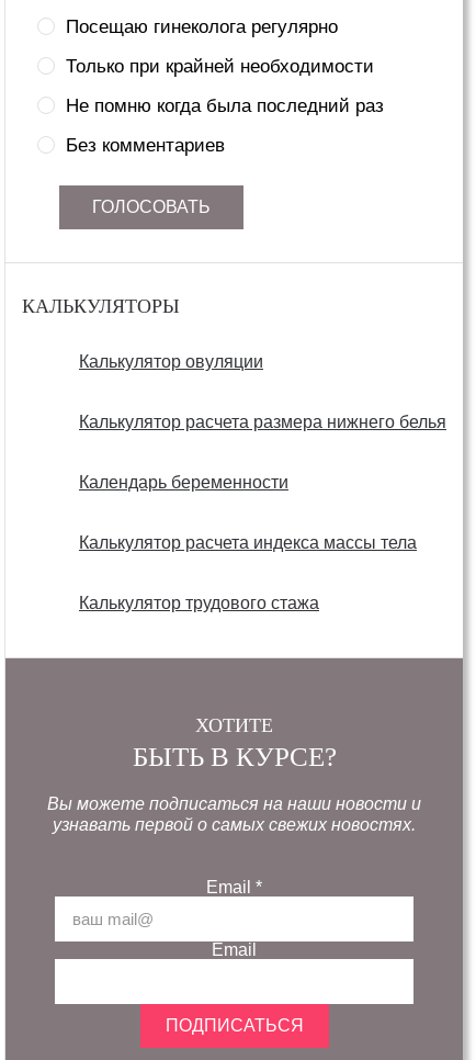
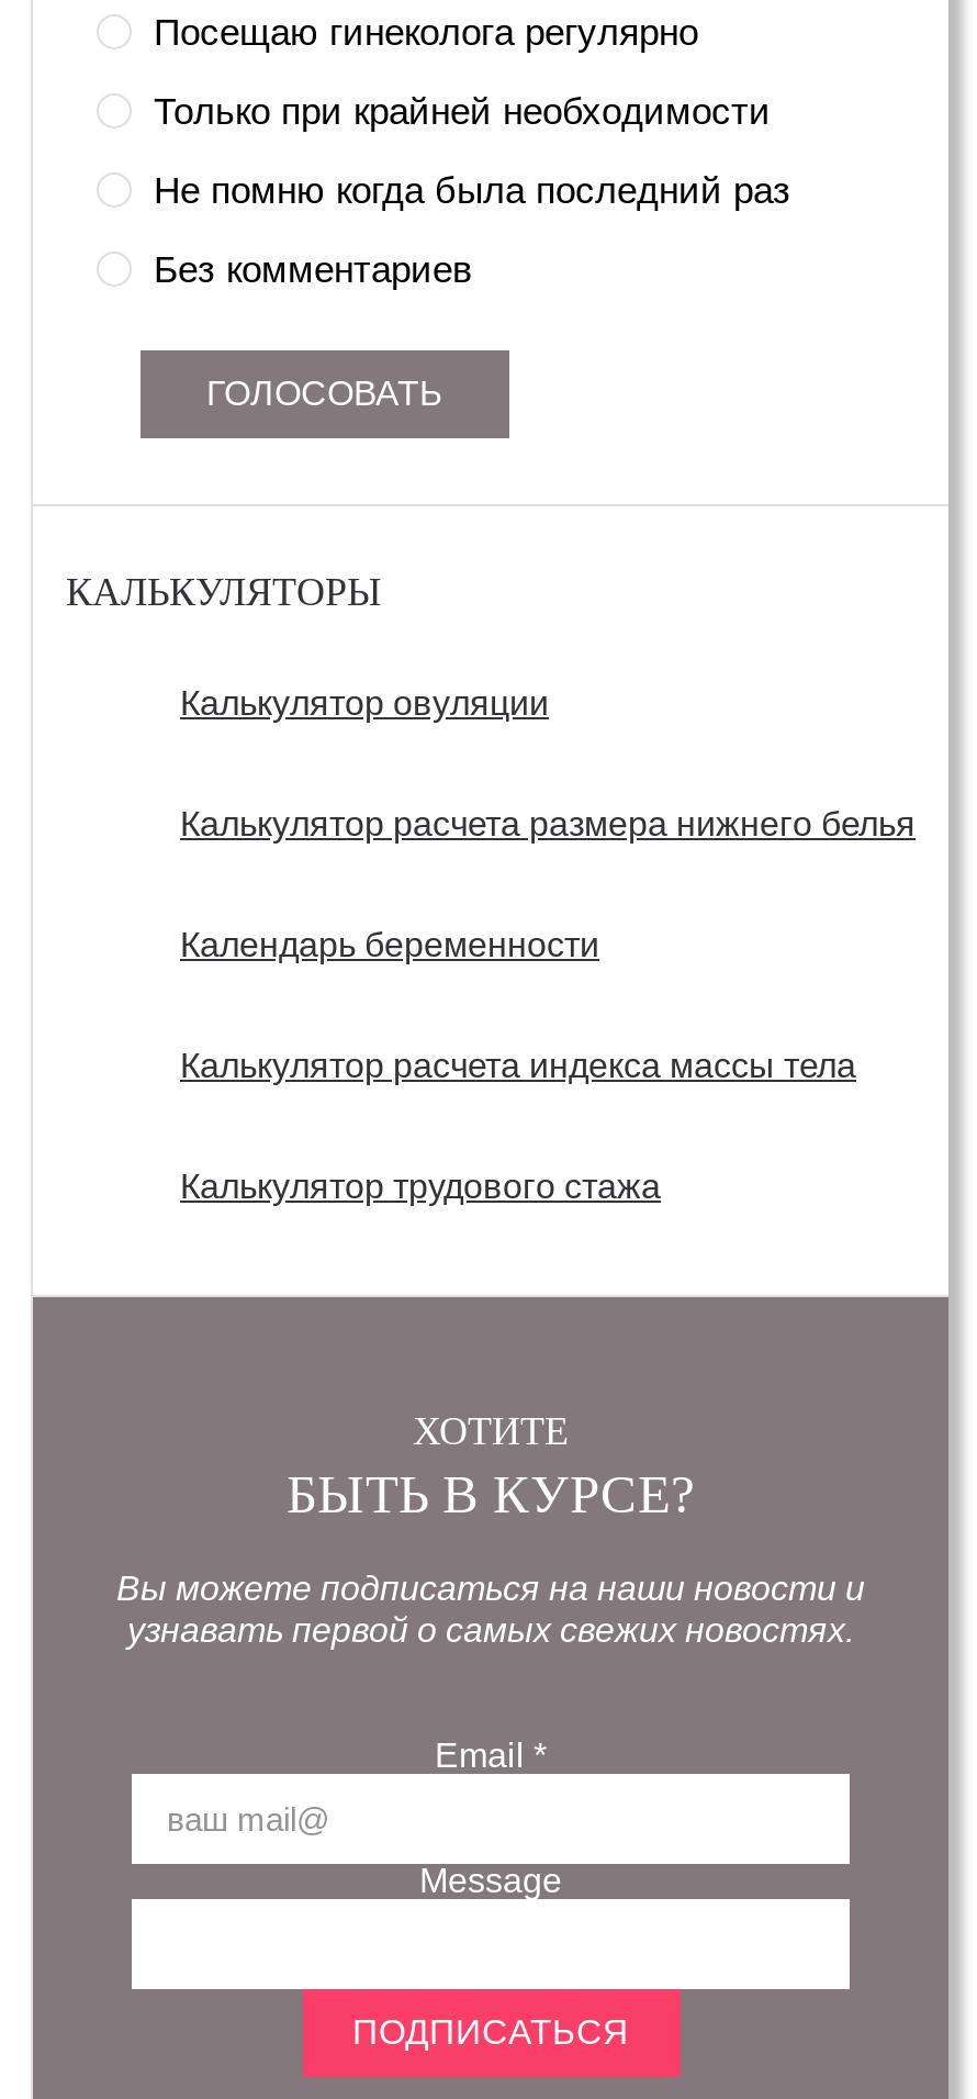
- Email
+ Message
